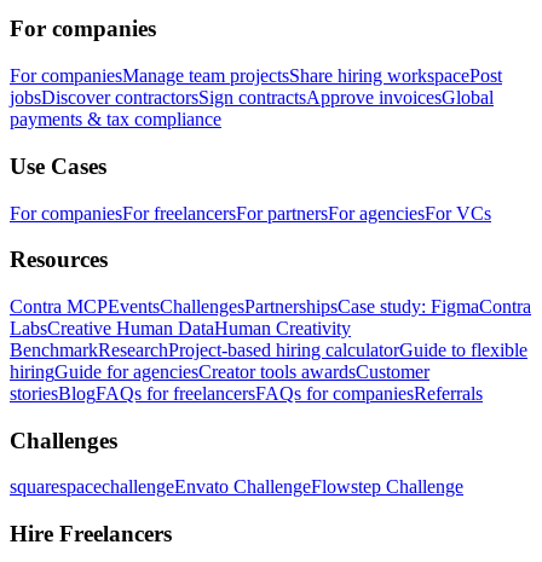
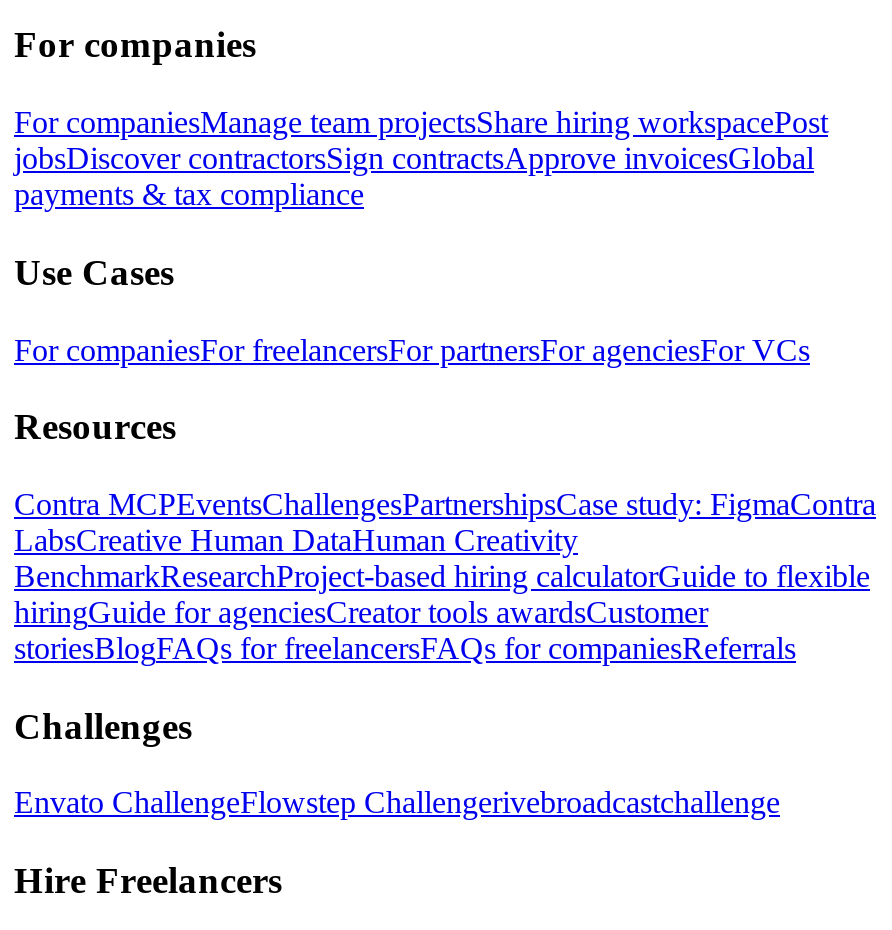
- squarespacechallengeEnvato ChallengeFlowstep Challenge
+ Envato ChallengeFlowstep Challengerivebroadcastchallenge
